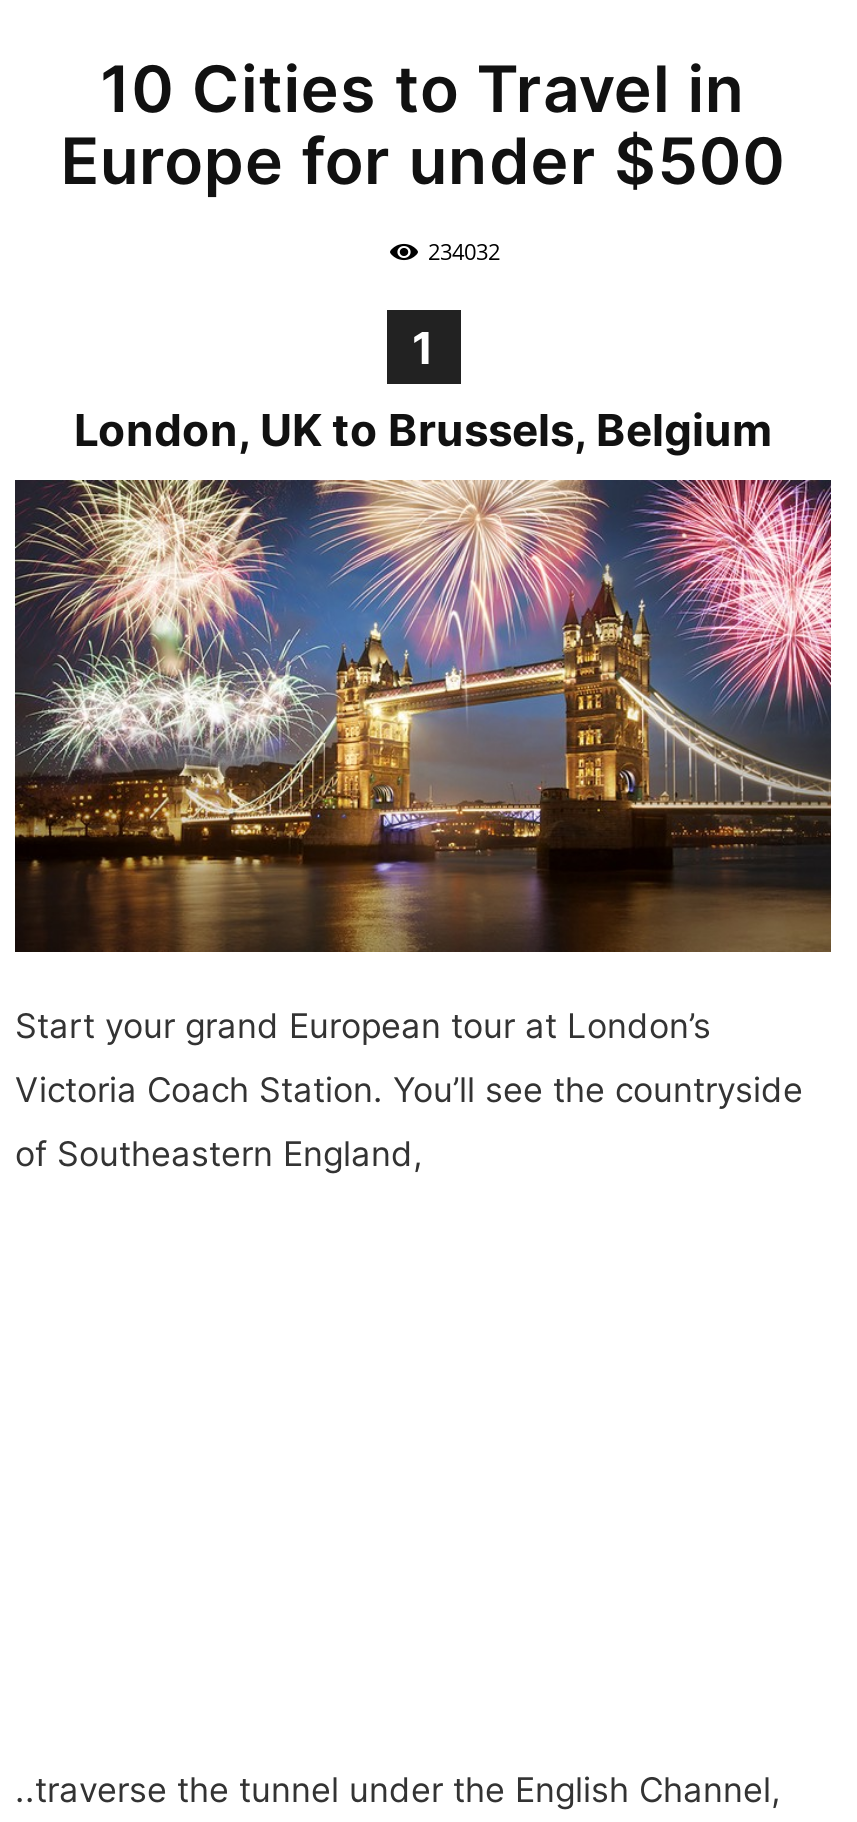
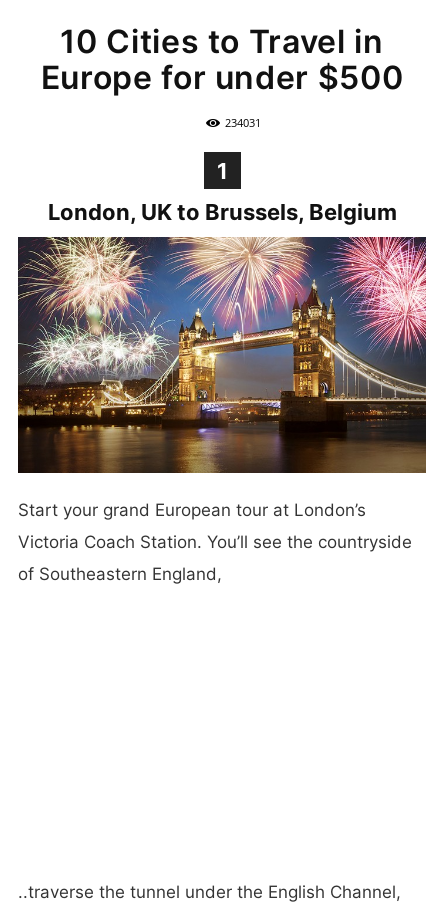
- 234032
+ 234031
